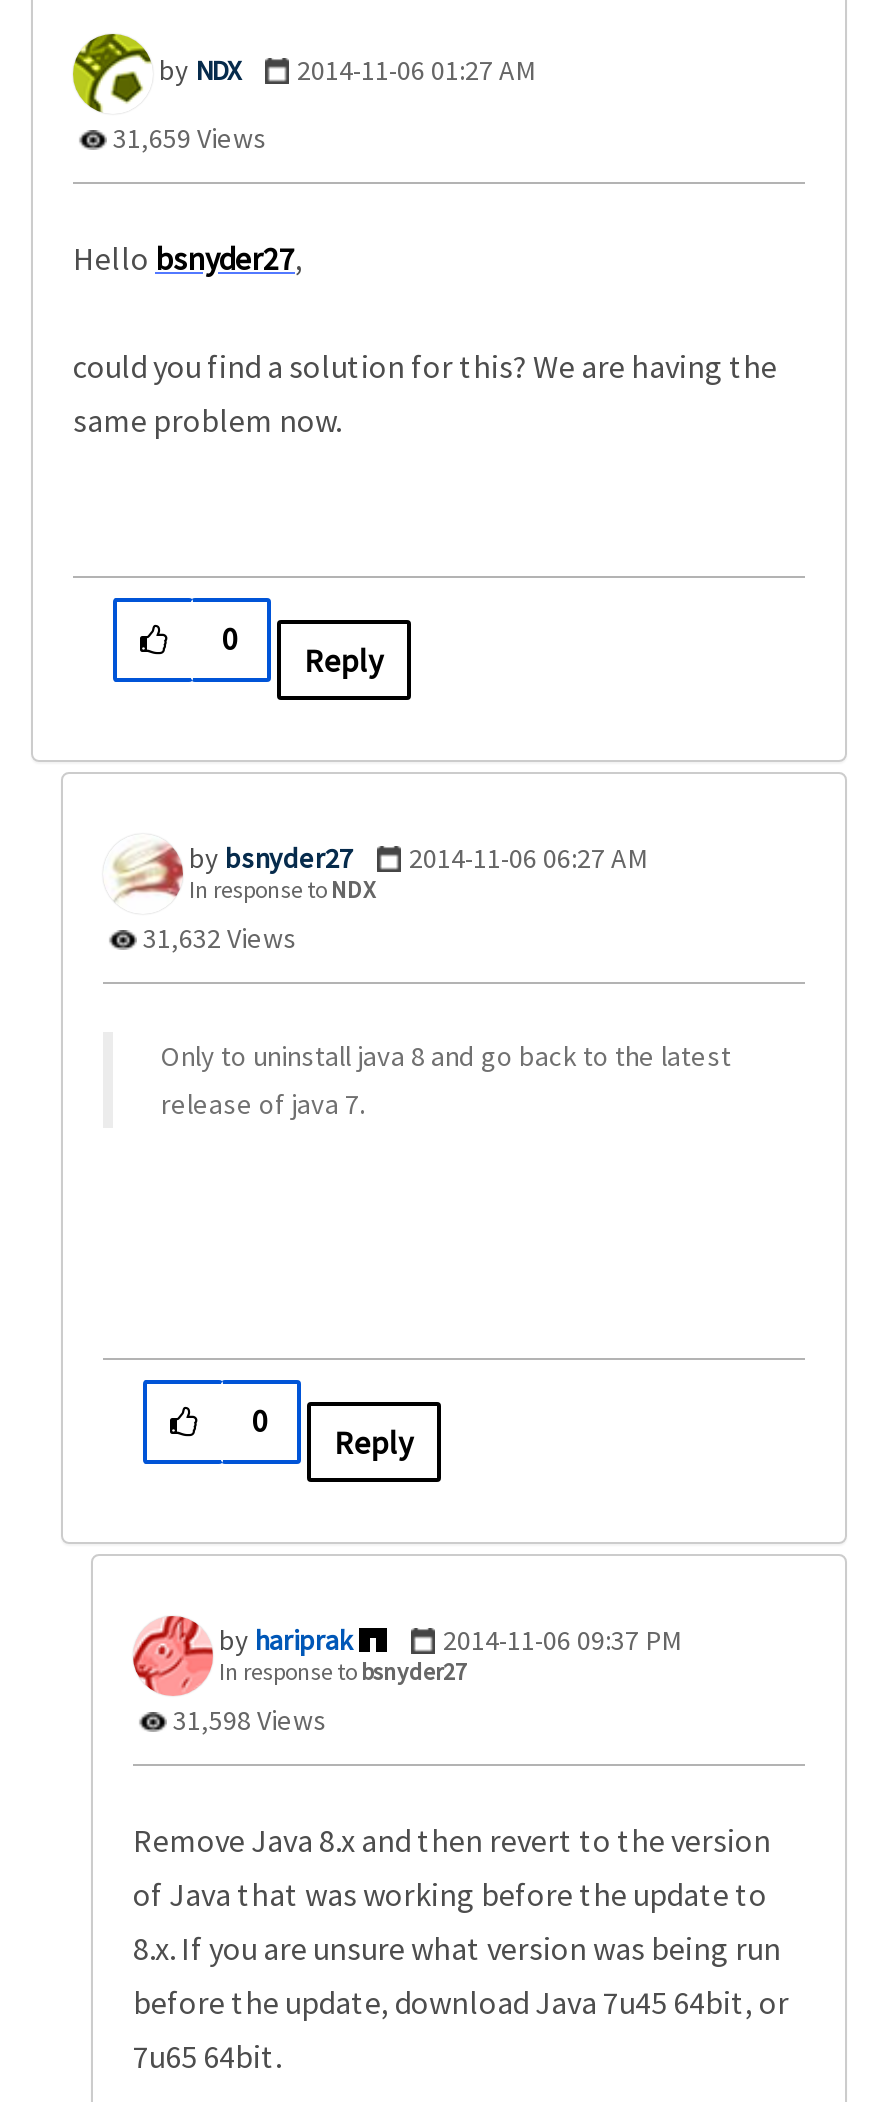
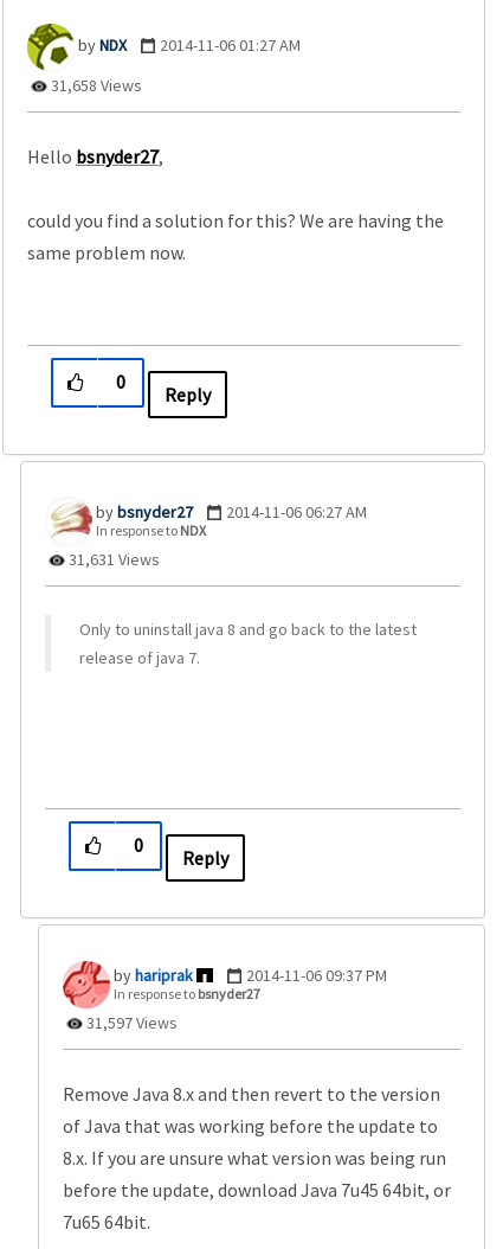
- 31,659 Views
+ 31,658 Views

- 31,632 Views
+ 31,631 Views

- 31,598 Views
+ 31,597 Views
